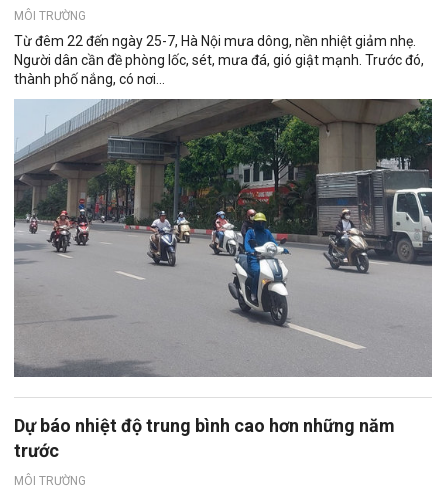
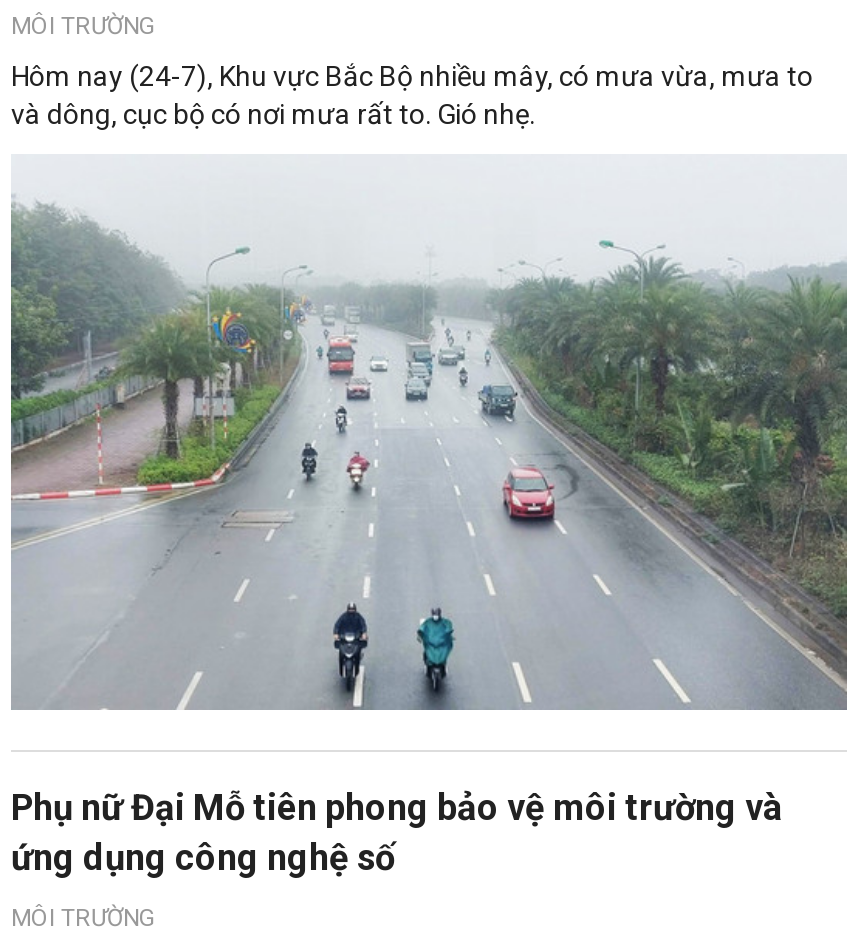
- Từ đêm 22 đến ngày 25-7, Hà Nội mưa dông, nền nhiệt giảm nhẹ.
- Người dân cần đề phòng lốc, sét, mưa đá, gió giật mạnh. Trước đó,
- thành phố nắng, có nơi...
+ Hôm nay (24-7), Khu vực Bắc Bộ nhiều mây, có mưa vừa, mưa to
+ và dông, cục bộ có nơi mưa rất to. Gió nhẹ.

- [image]
- Dự báo nhiệt độ trung bình cao hơn những năm
- trước
+ [image]
+ Phụ nữ Đại Mỗ tiên phong bảo vệ môi trường và
+ ứng dụng công nghệ số
